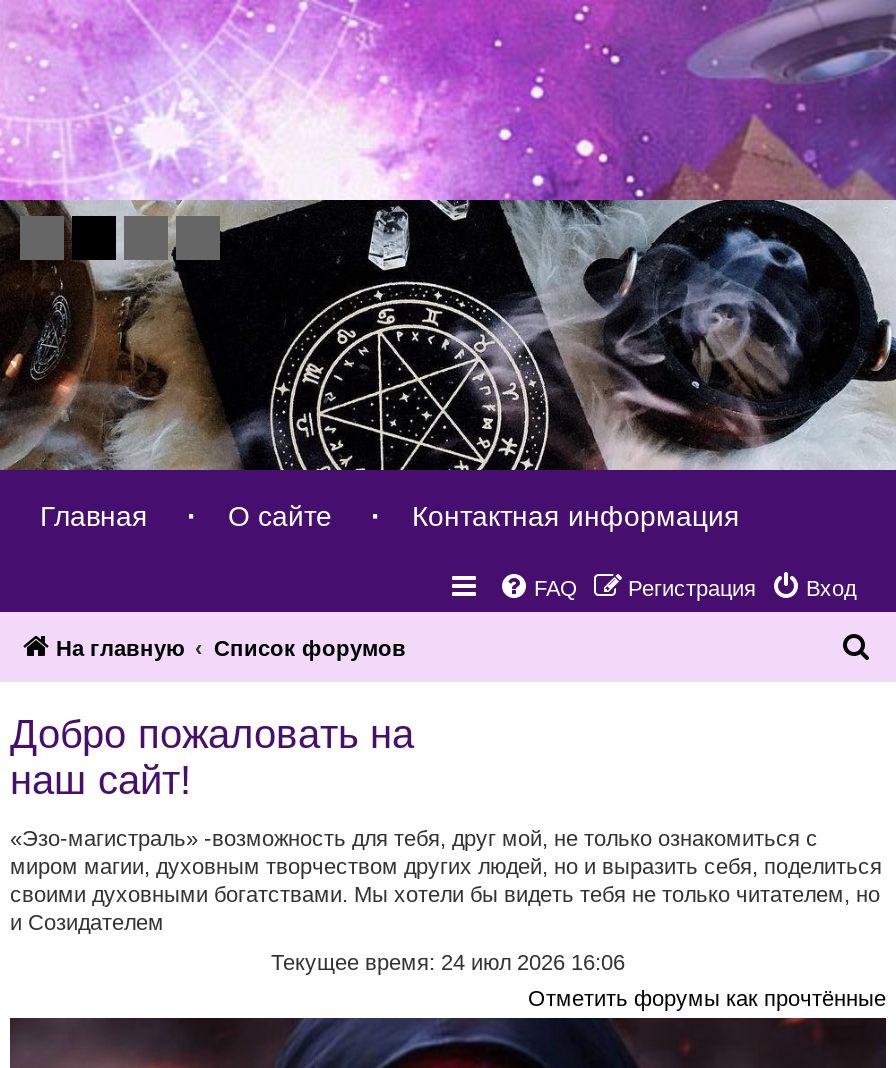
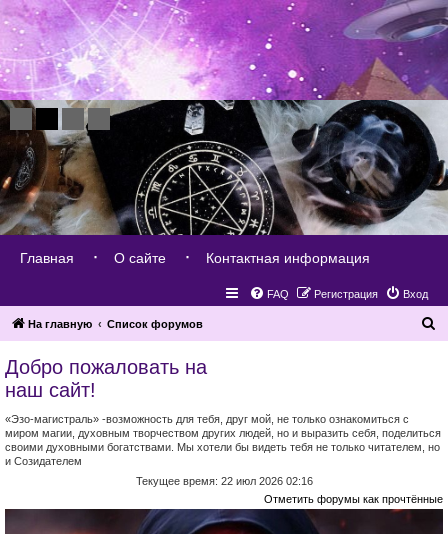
- Текущее время: 24 июл 2026 16:06
+ Текущее время: 22 июл 2026 02:16
